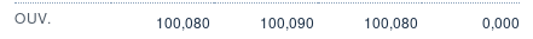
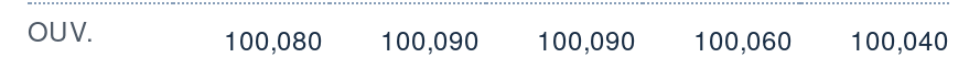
- 100,080
- 0,000
+ 100,090
+ 100,060
+ 100,040
